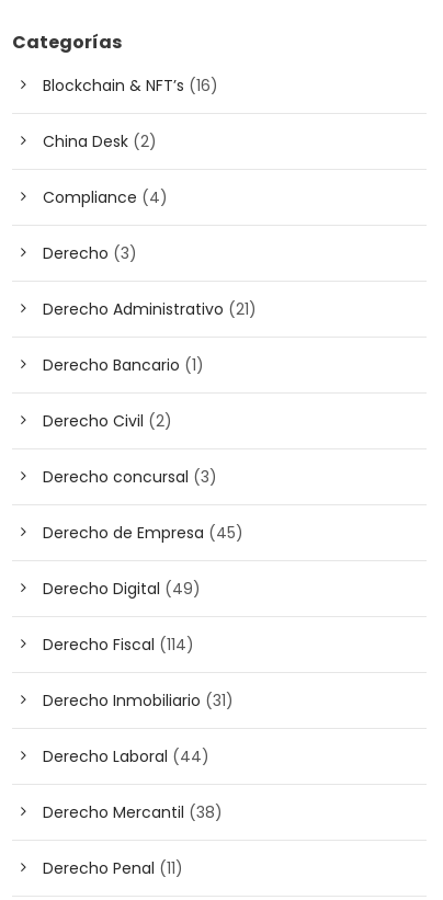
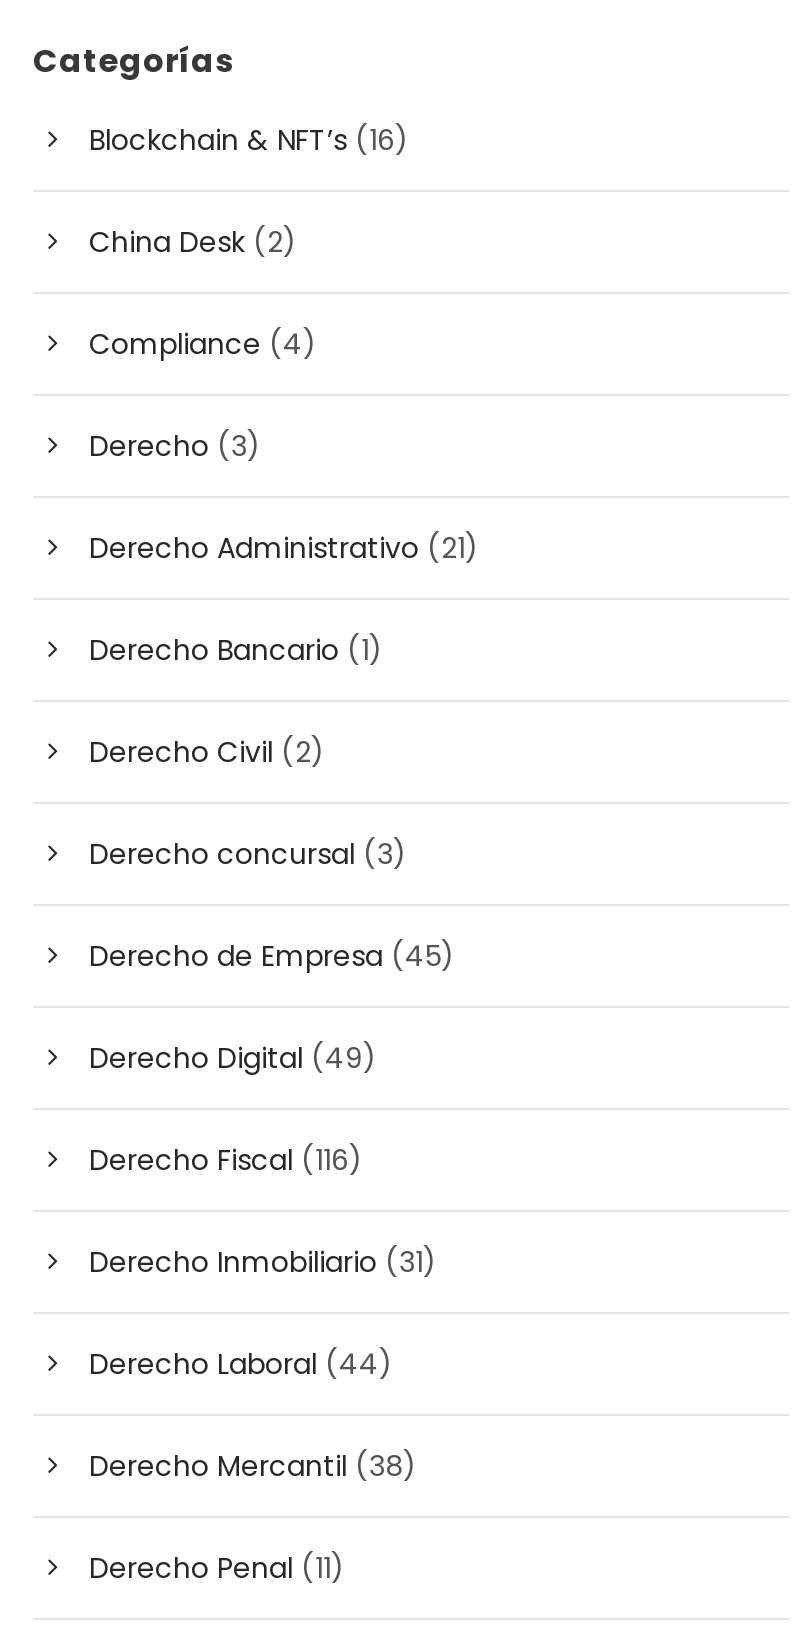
- Derecho Fiscal (114)
+ Derecho Fiscal (116)
